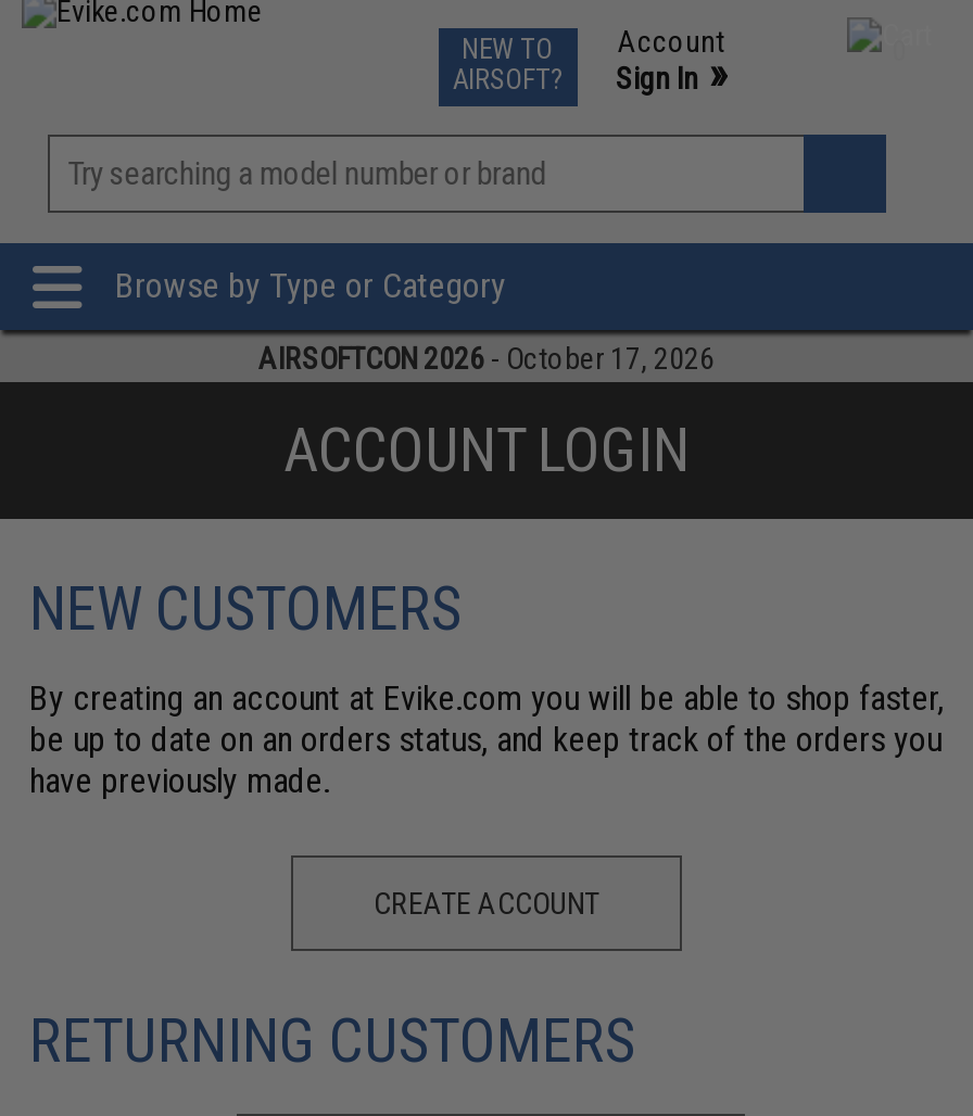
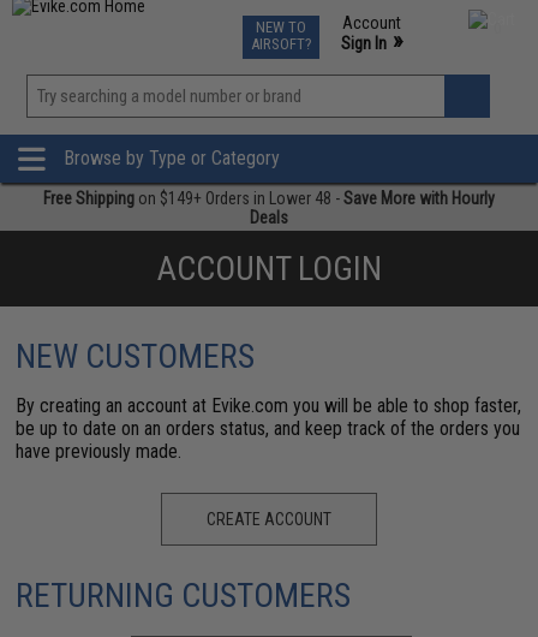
- AIRSOFTCON 2026 - October 17, 2026
+ Free Shipping on $149+ Orders in Lower 48 - Save More with Hourly
+ Deals
